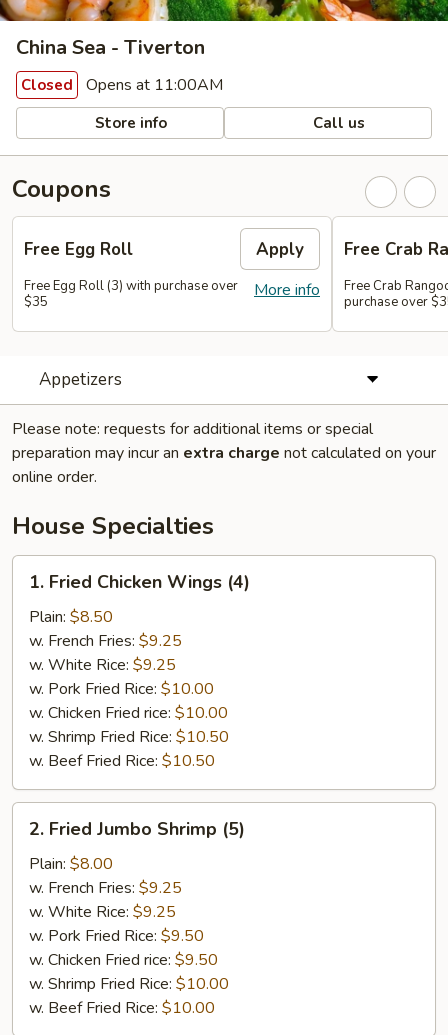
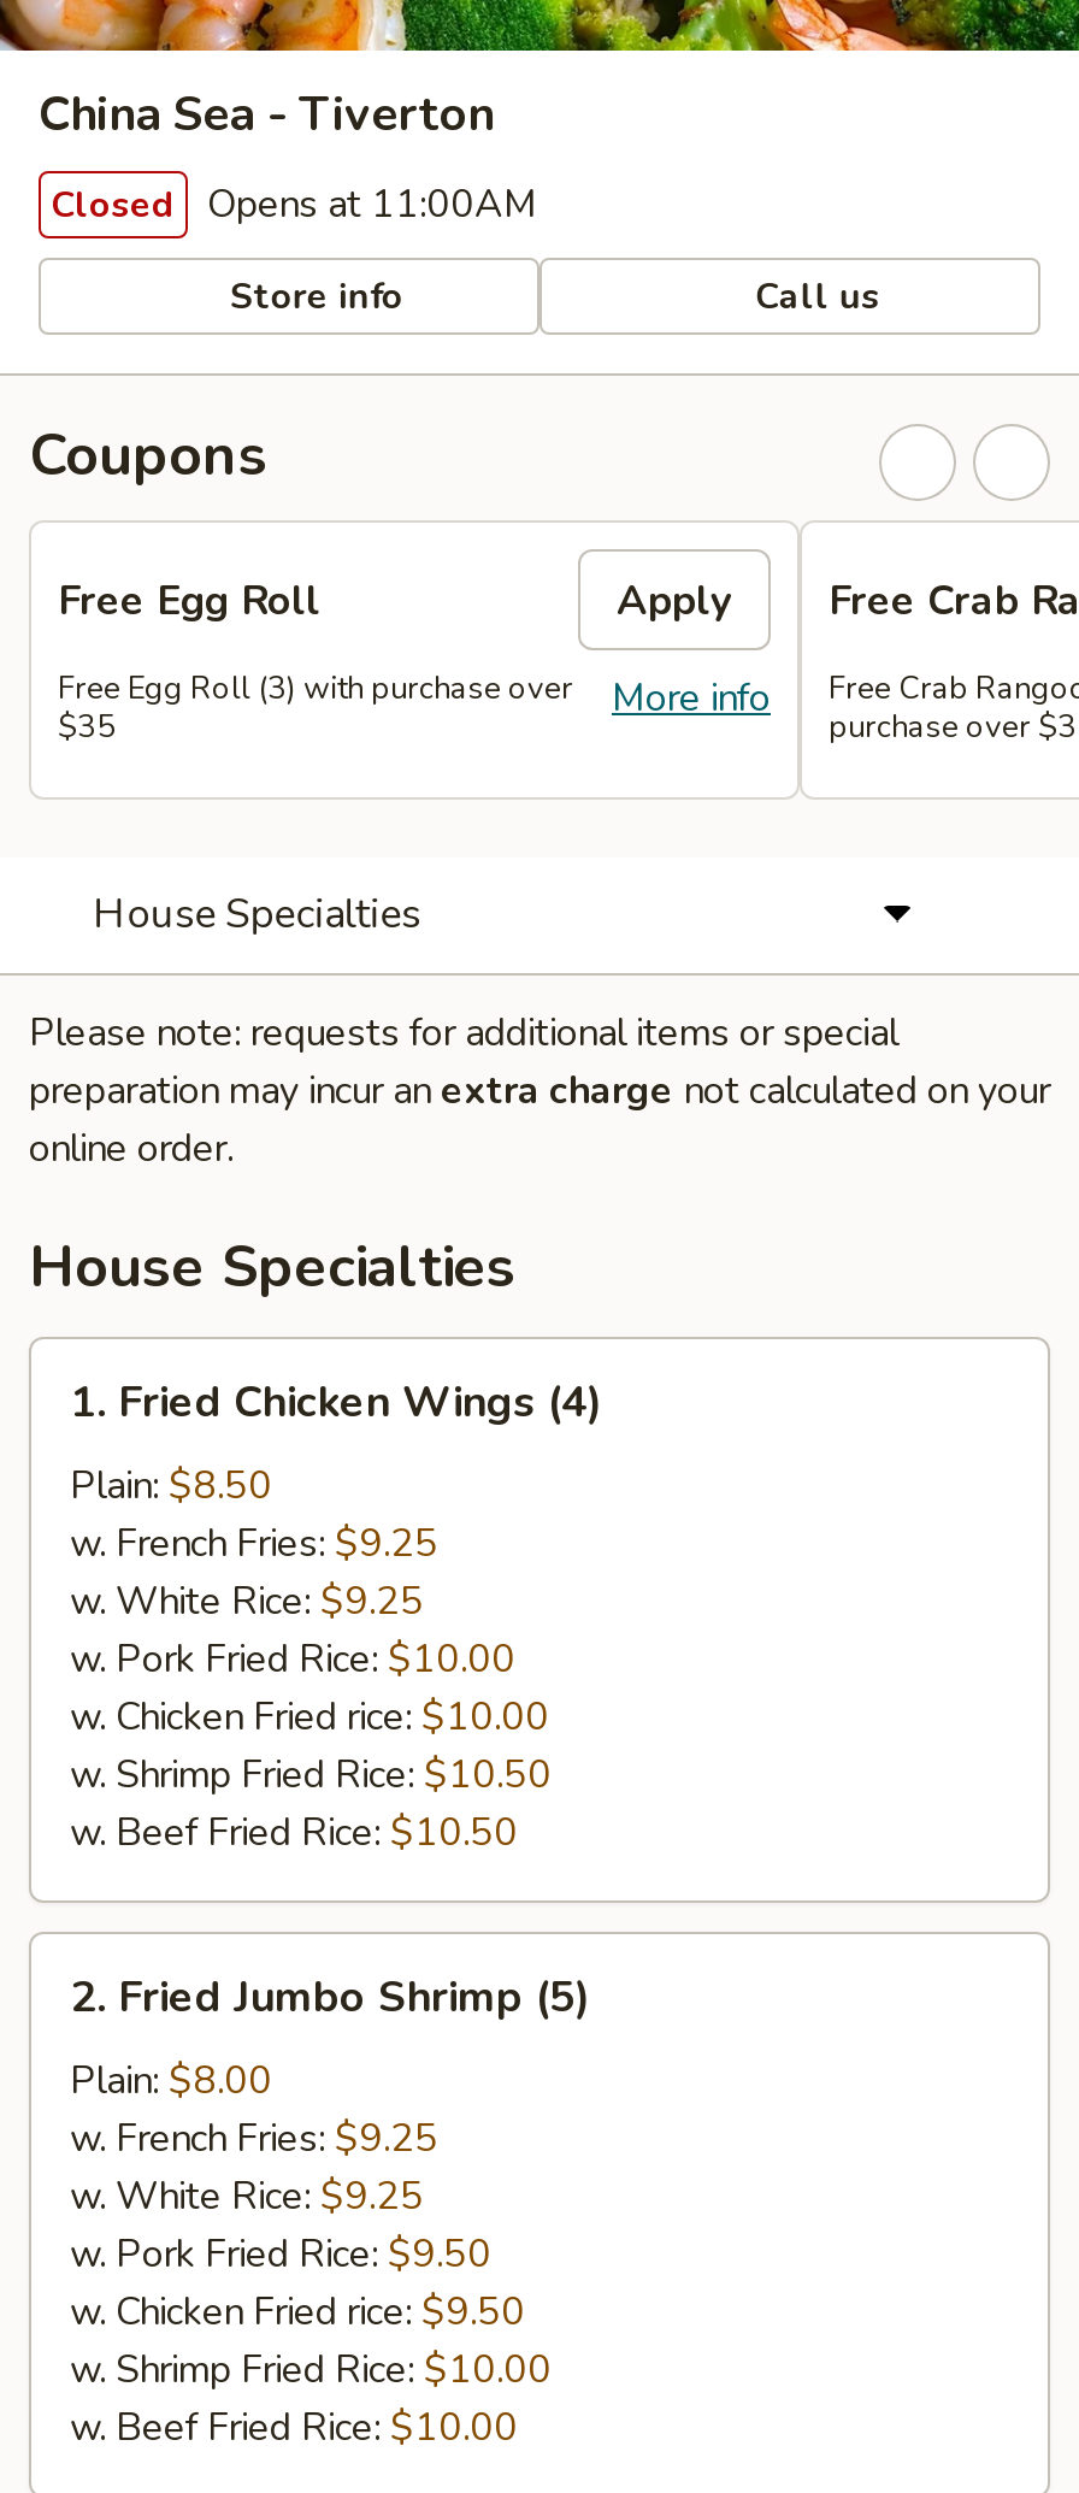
- Appetizers
+ House Specialties
